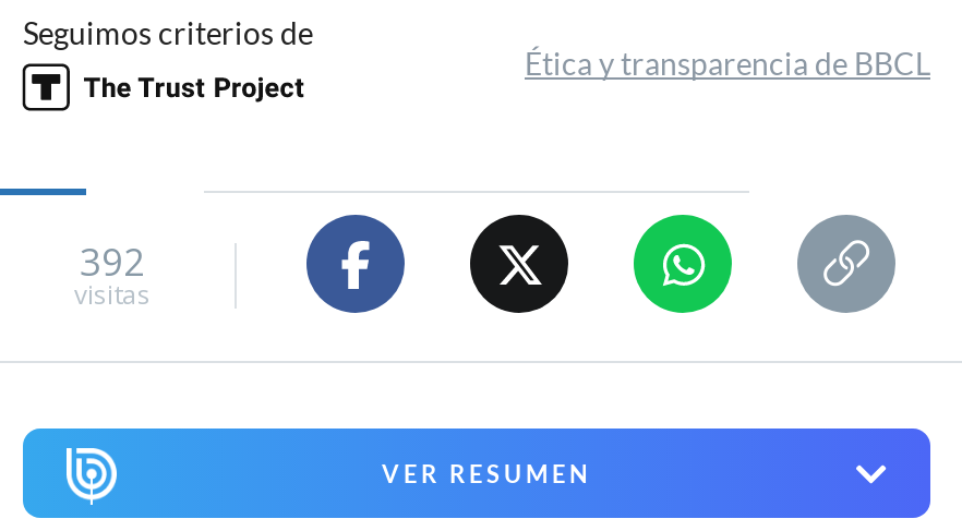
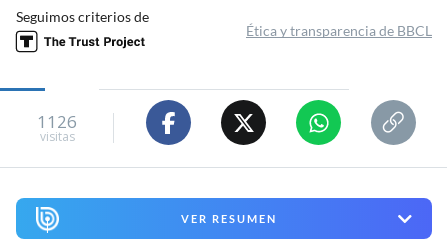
- 392
+ 1126
